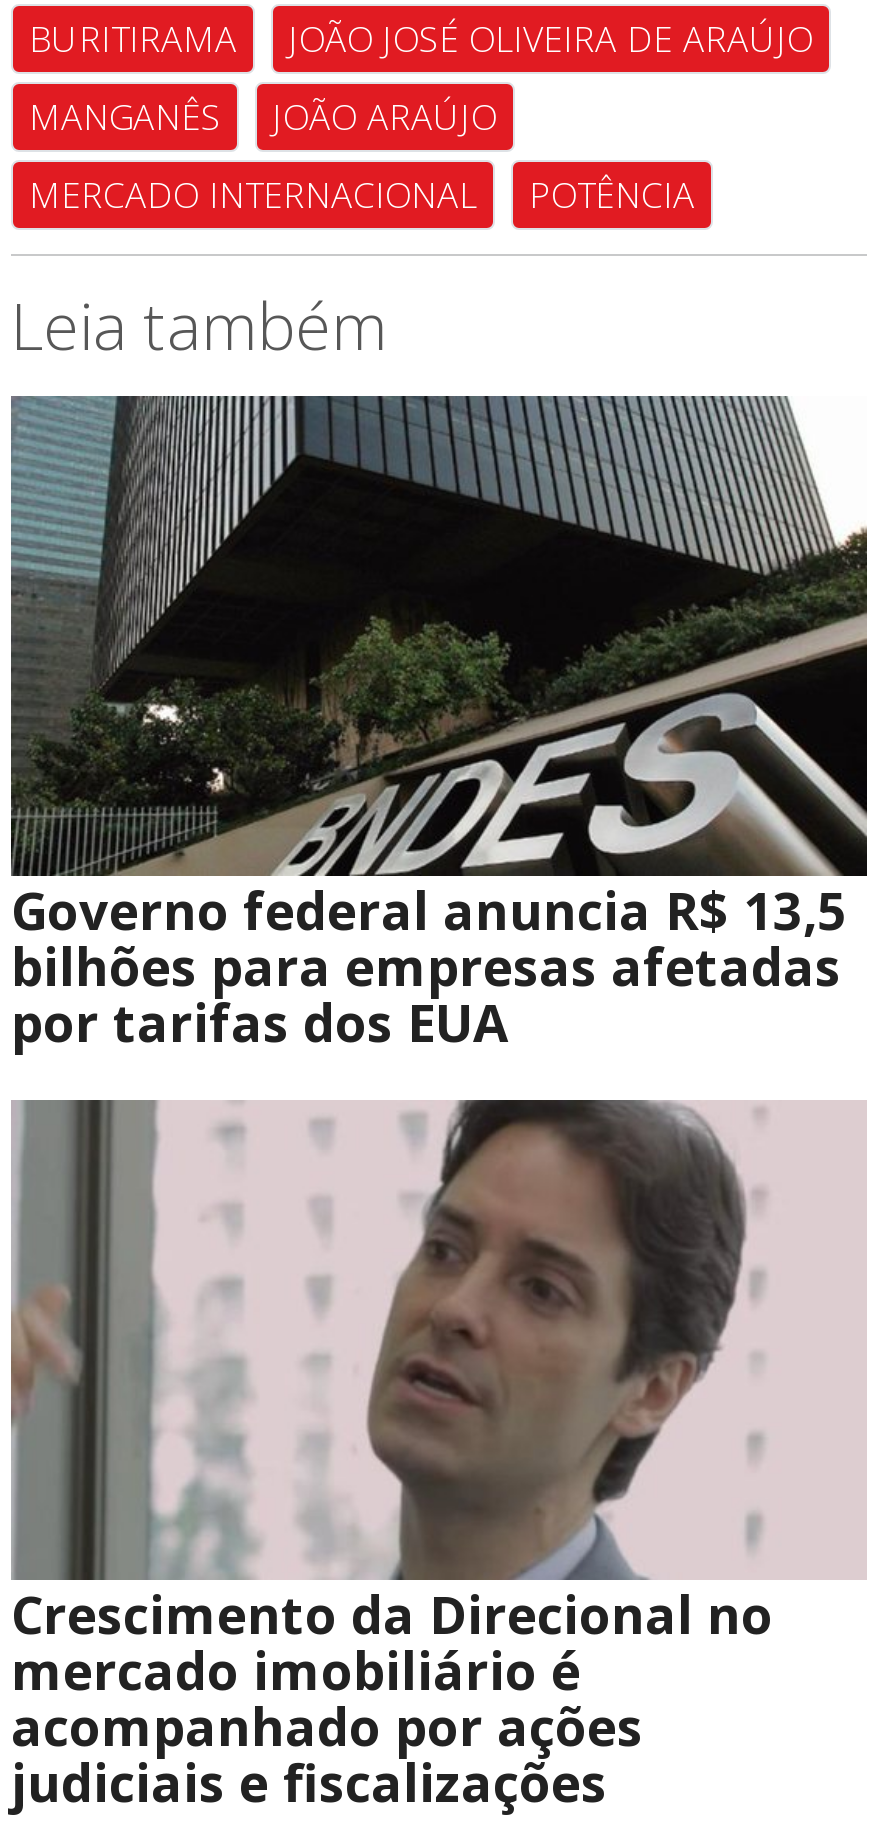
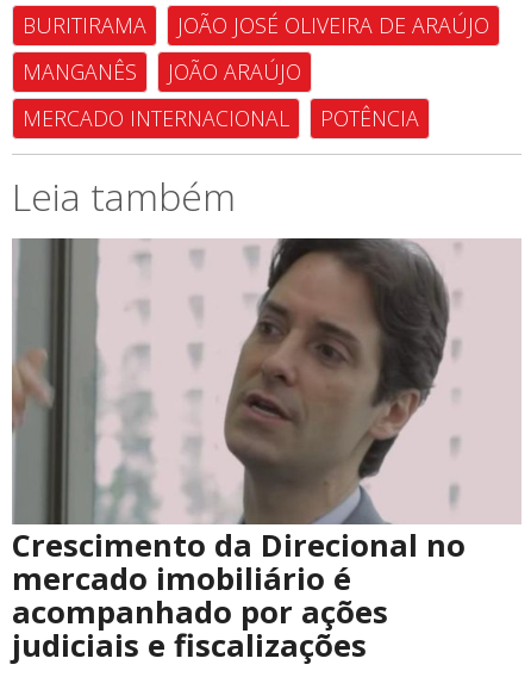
- [image]
- Governo federal anuncia R$ 13,5
- bilhões para empresas afetadas
- por tarifas dos EUA
